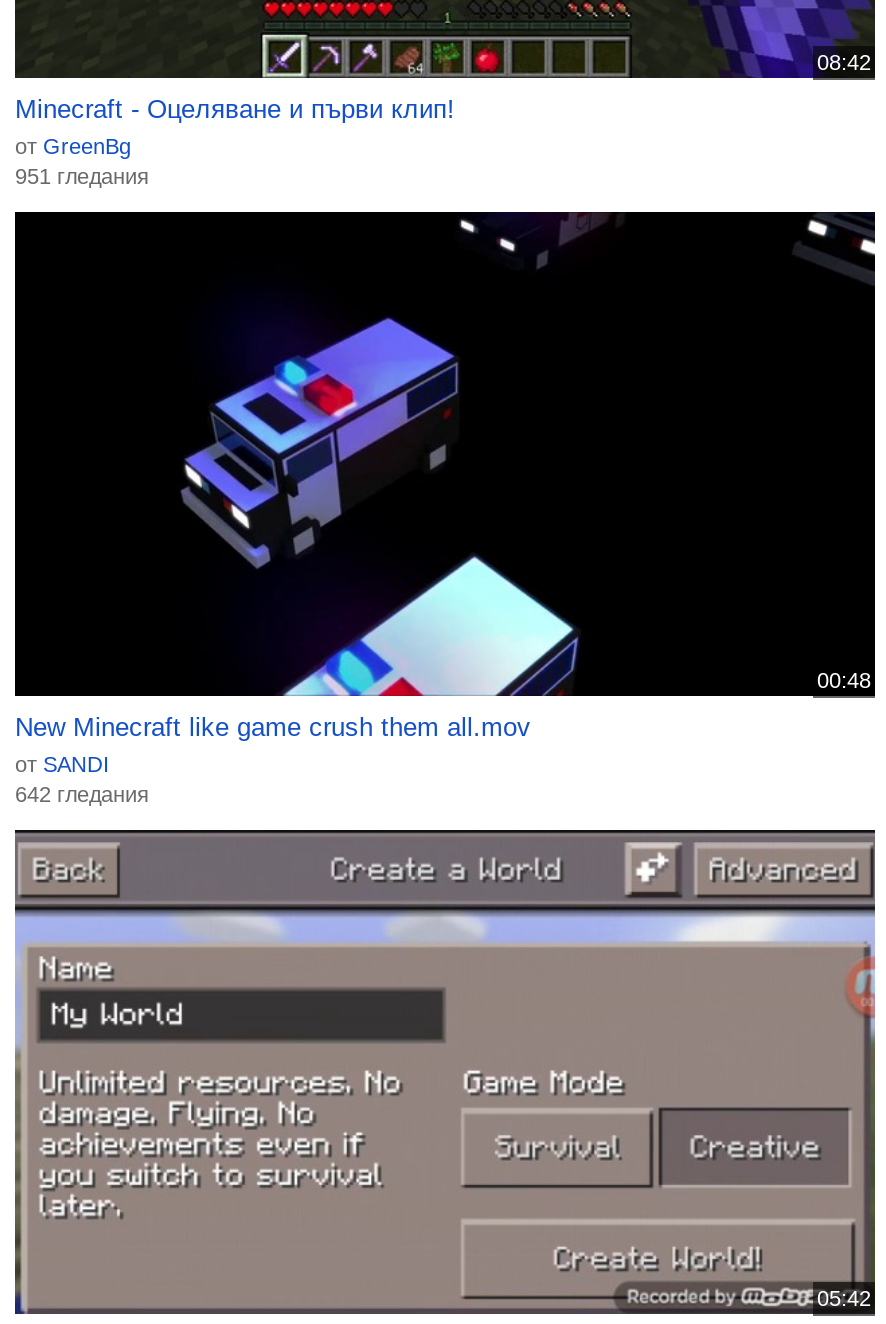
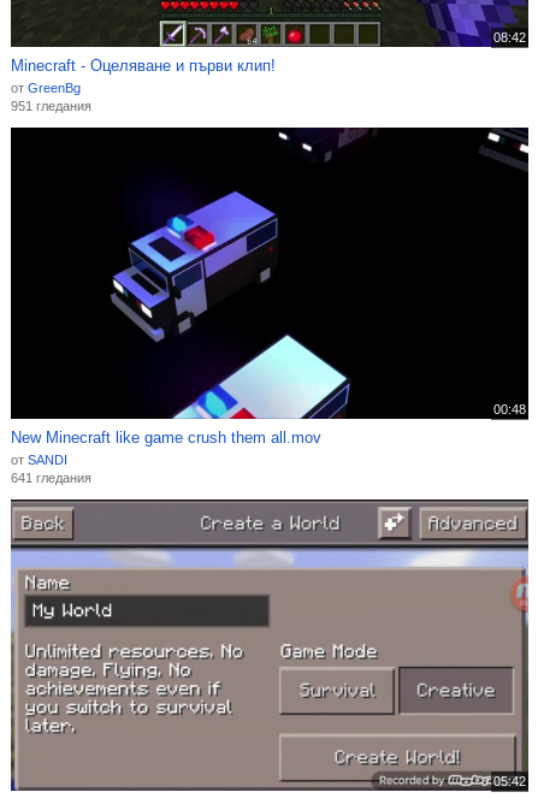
- 642 гледания
+ 641 гледания
